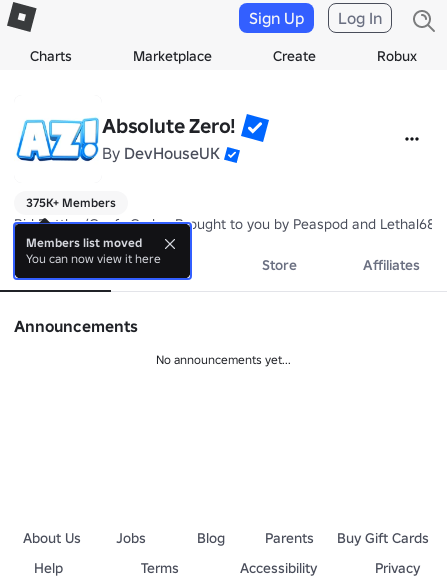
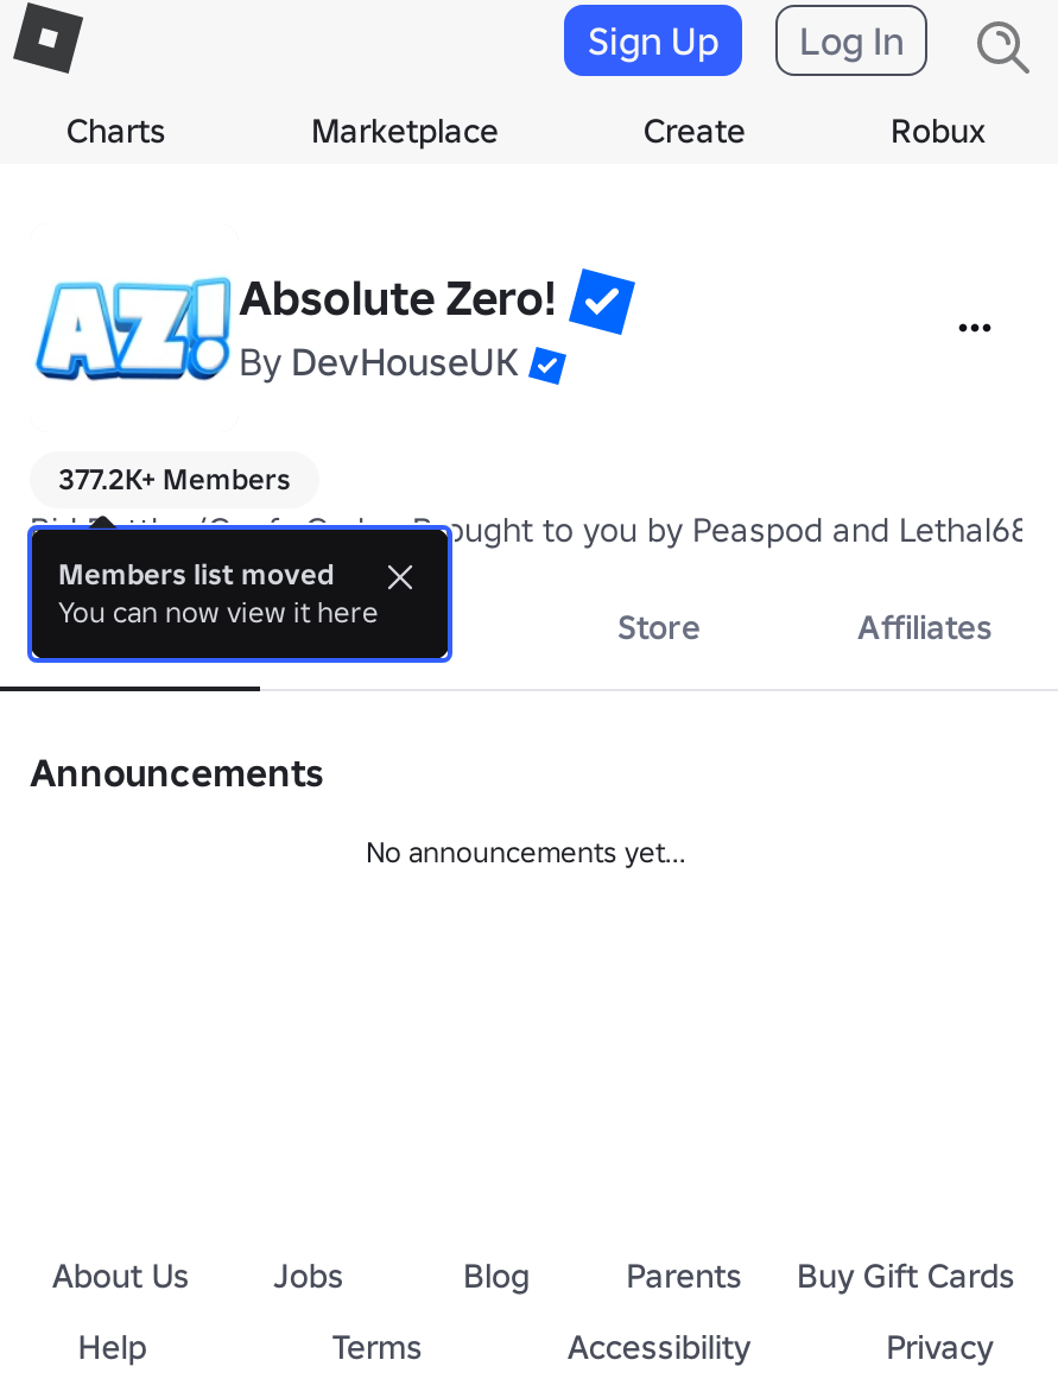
- 375K+ Members
+ 377.2K+ Members
